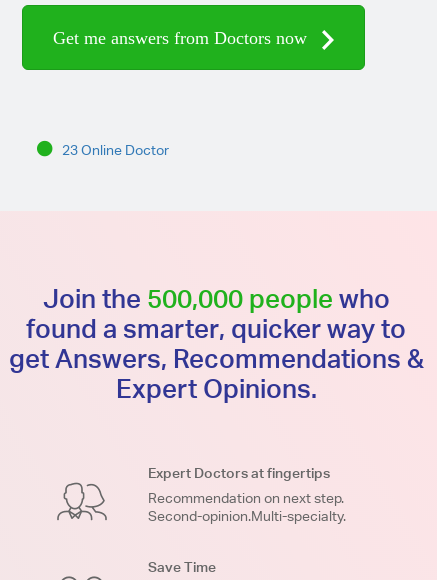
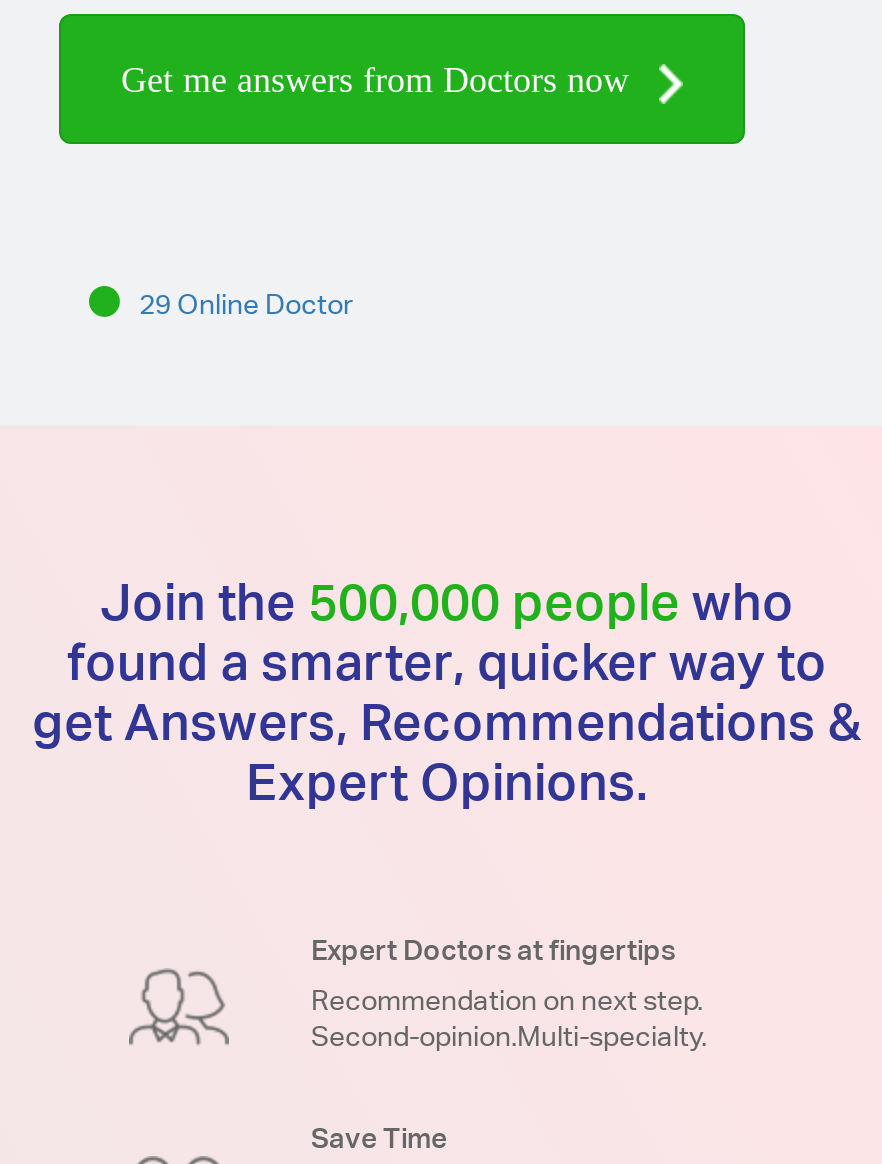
- 23 Online Doctor
+ 29 Online Doctor
